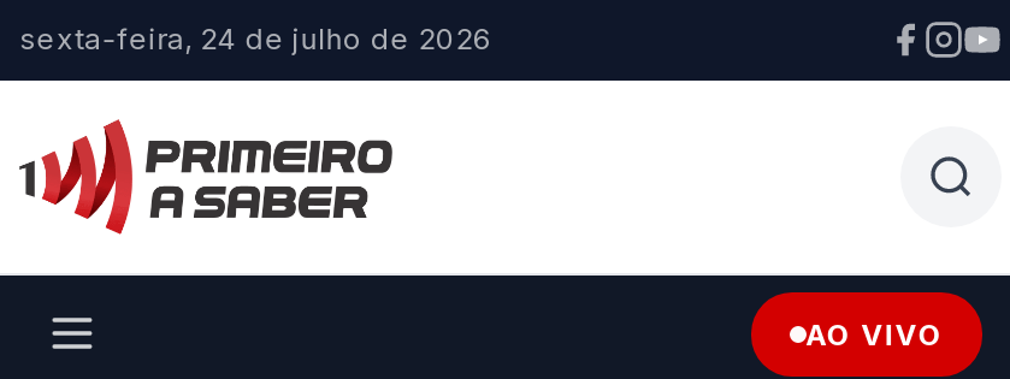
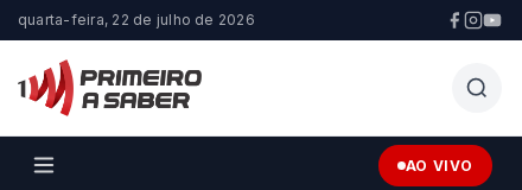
- sexta-feira, 24 de julho de 2026
+ quarta-feira, 22 de julho de 2026
